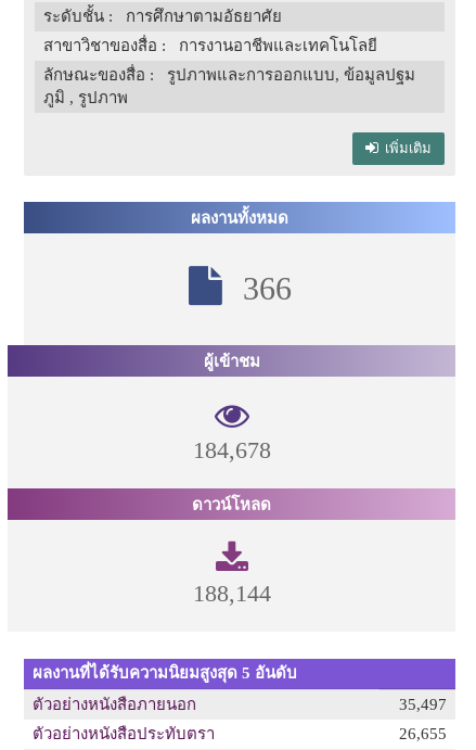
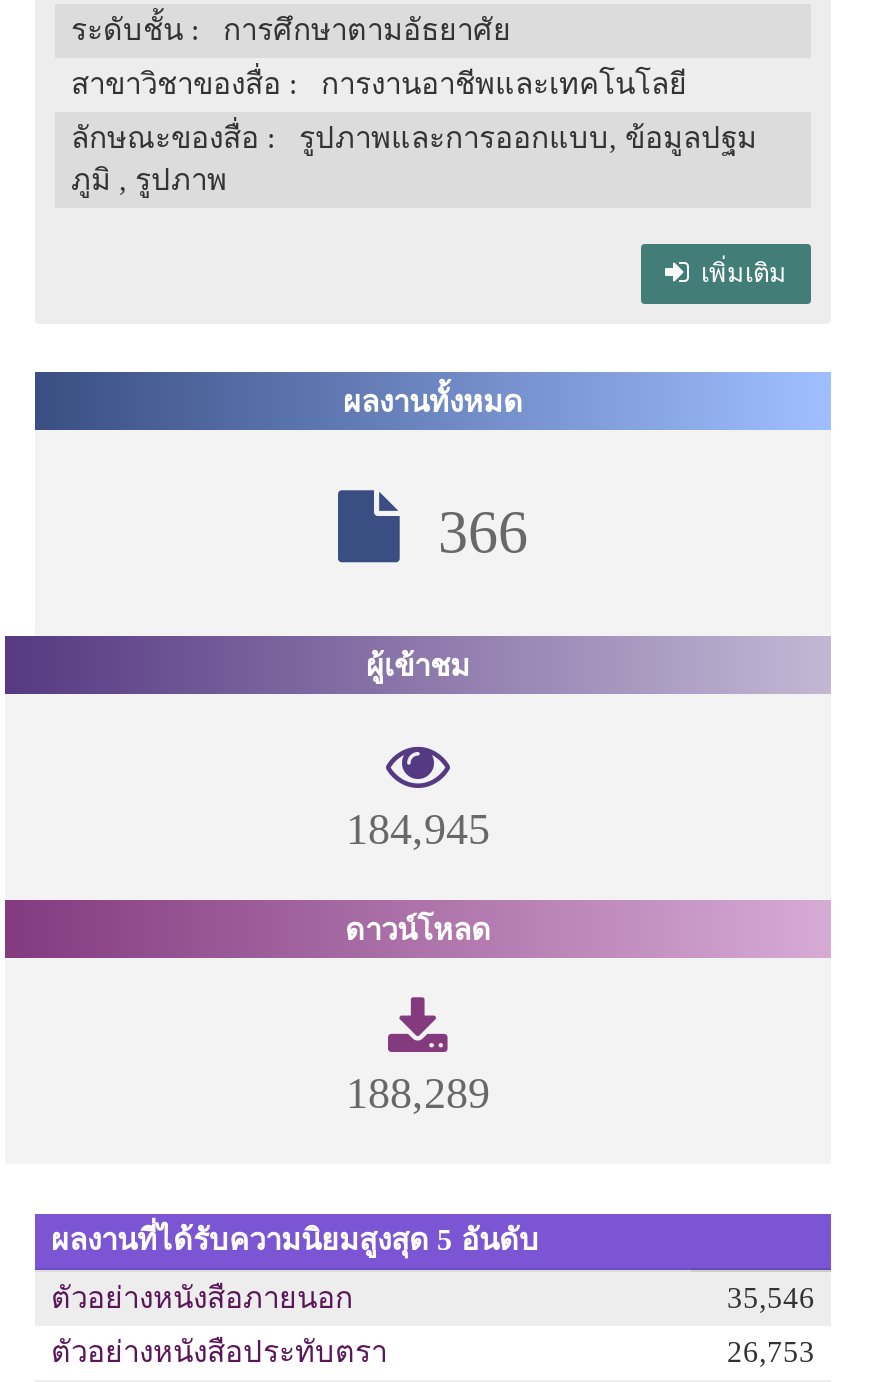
- 184,678
+ 184,945

- 188,144
+ 188,289

- 35,497
+ 35,546

- 26,655
+ 26,753
